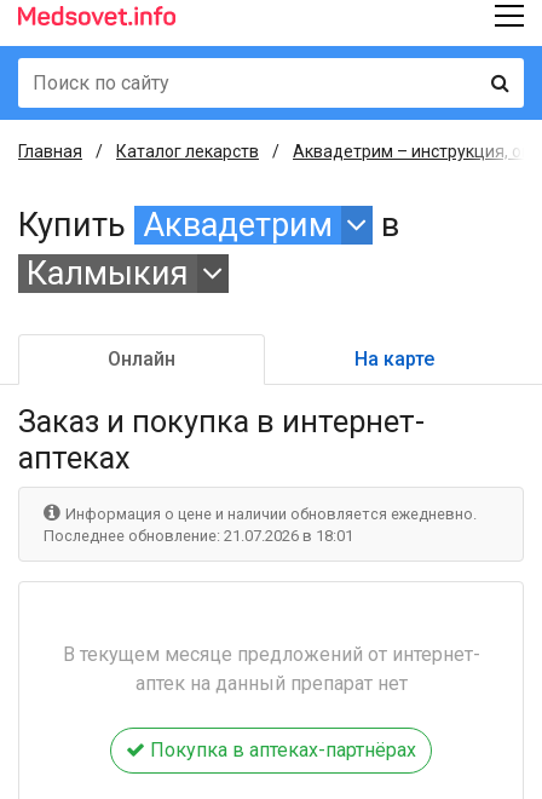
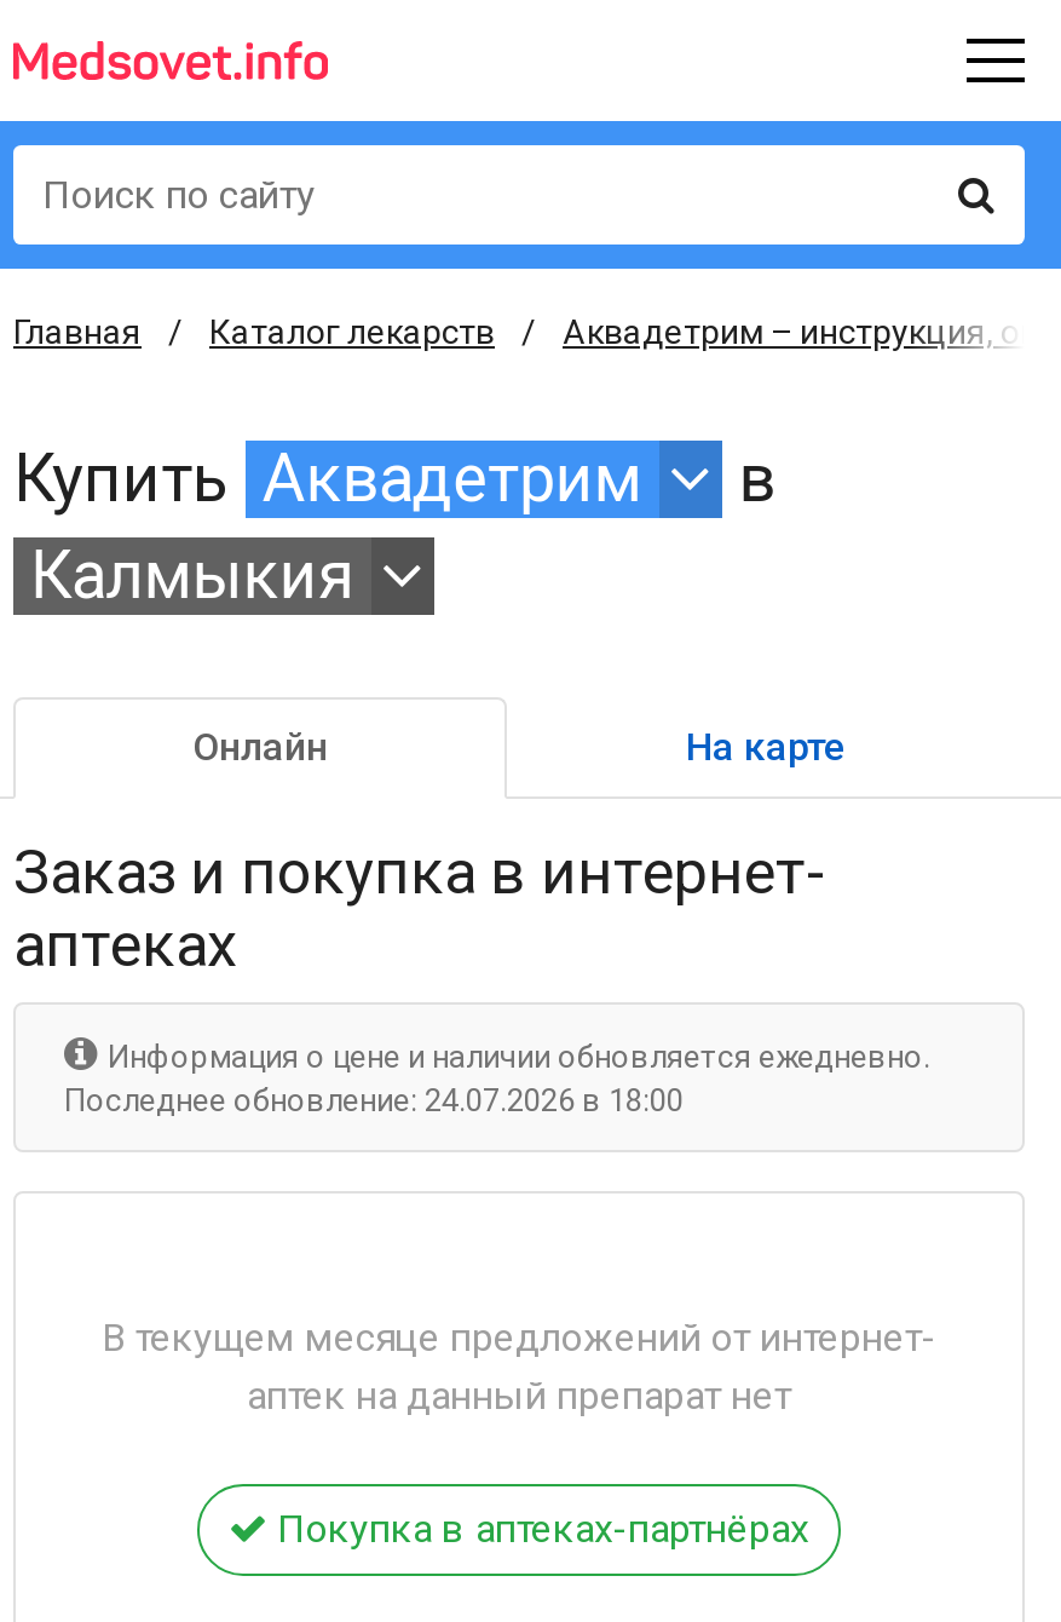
- Последнее обновление: 21.07.2026 в 18:01
+ Последнее обновление: 24.07.2026 в 18:00
